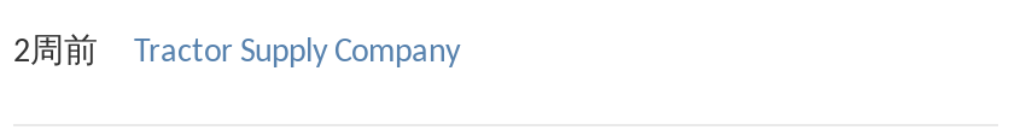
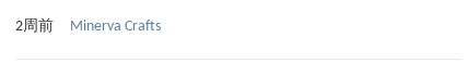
- Tractor Supply Company
+ Minerva Crafts
